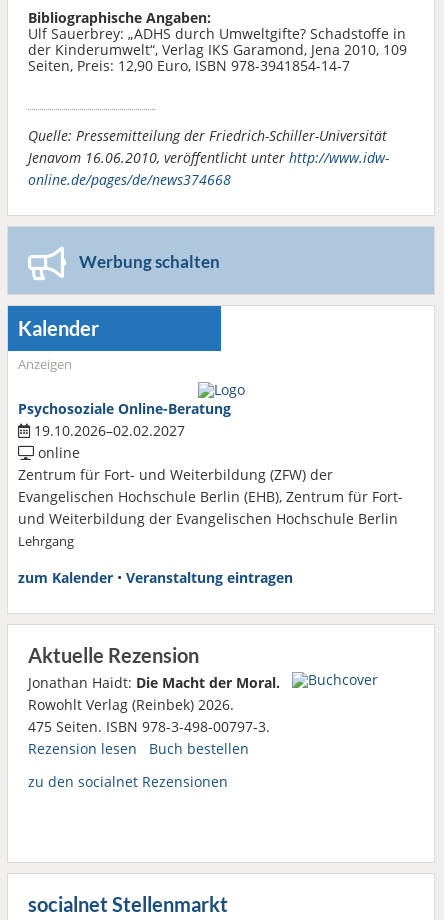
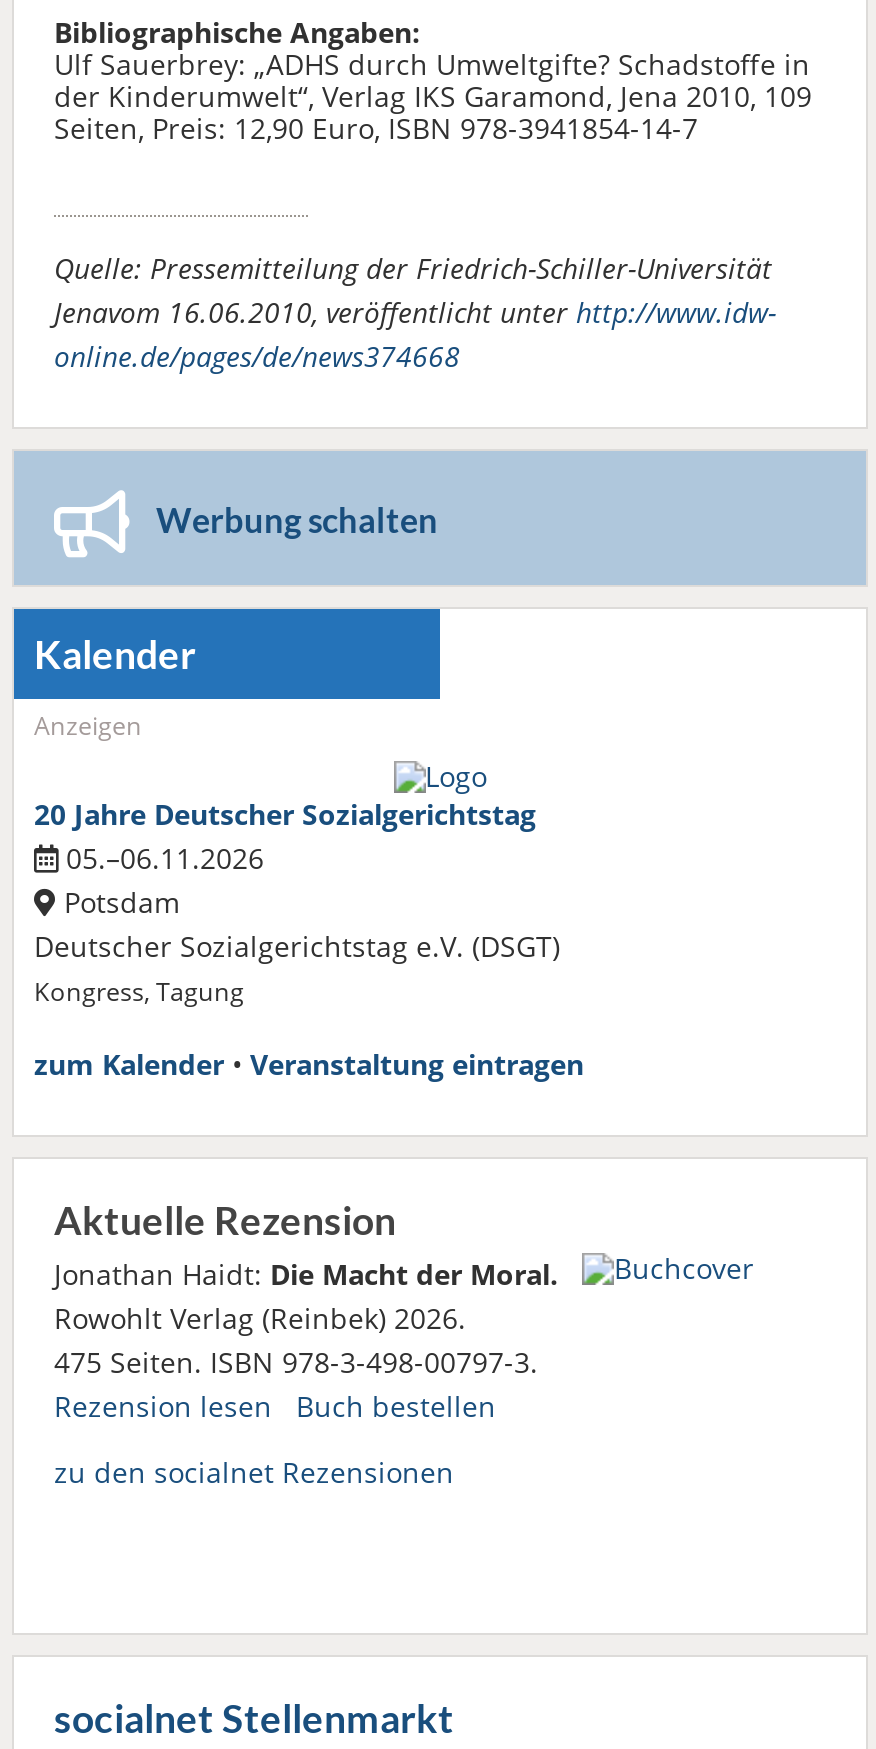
- Psychosoziale Online-Beratung
- 19.10.2026–02.02.2027
- online
- Zentrum für Fort- und Weiterbildung (ZFW) der
- Evangelischen Hochschule Berlin (EHB), Zentrum für Fort-
- und Weiterbildung der Evangelischen Hochschule Berlin
- Lehrgang
+ 20 Jahre Deutscher Sozialgerichtstag
+ 05.–06.11.2026
+ Potsdam
+ Deutscher Sozialgerichtstag e.V. (DSGT)
+ Kongress, Tagung
